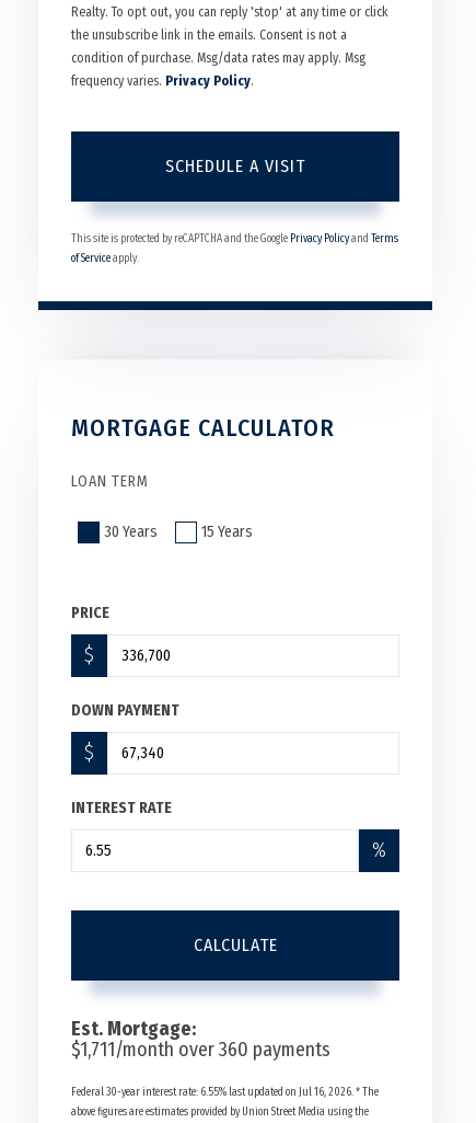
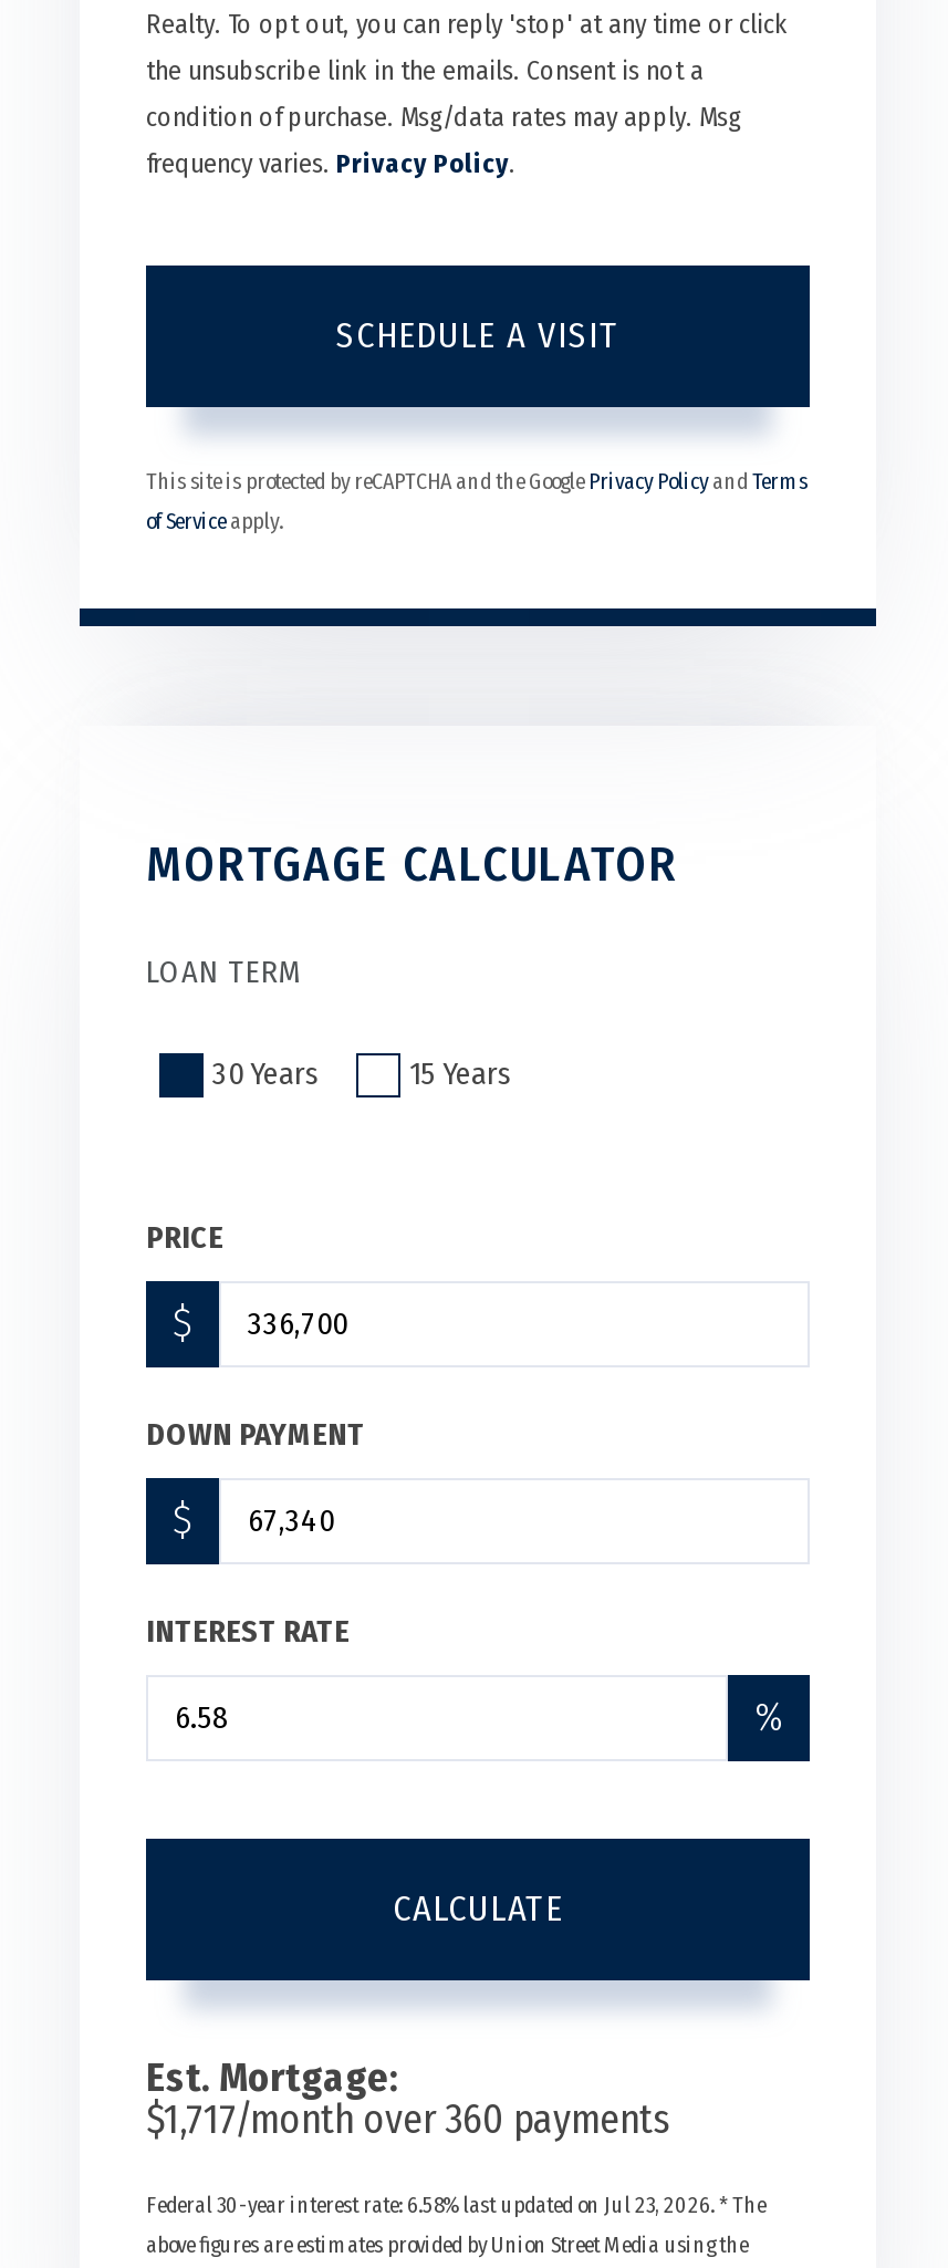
- $1,711/month over 360 payments
+ $1,717/month over 360 payments

- Federal 30-year interest rate: 6.55% last updated on Jul 16, 2026. * The
+ Federal 30-year interest rate: 6.58% last updated on Jul 23, 2026. * The
